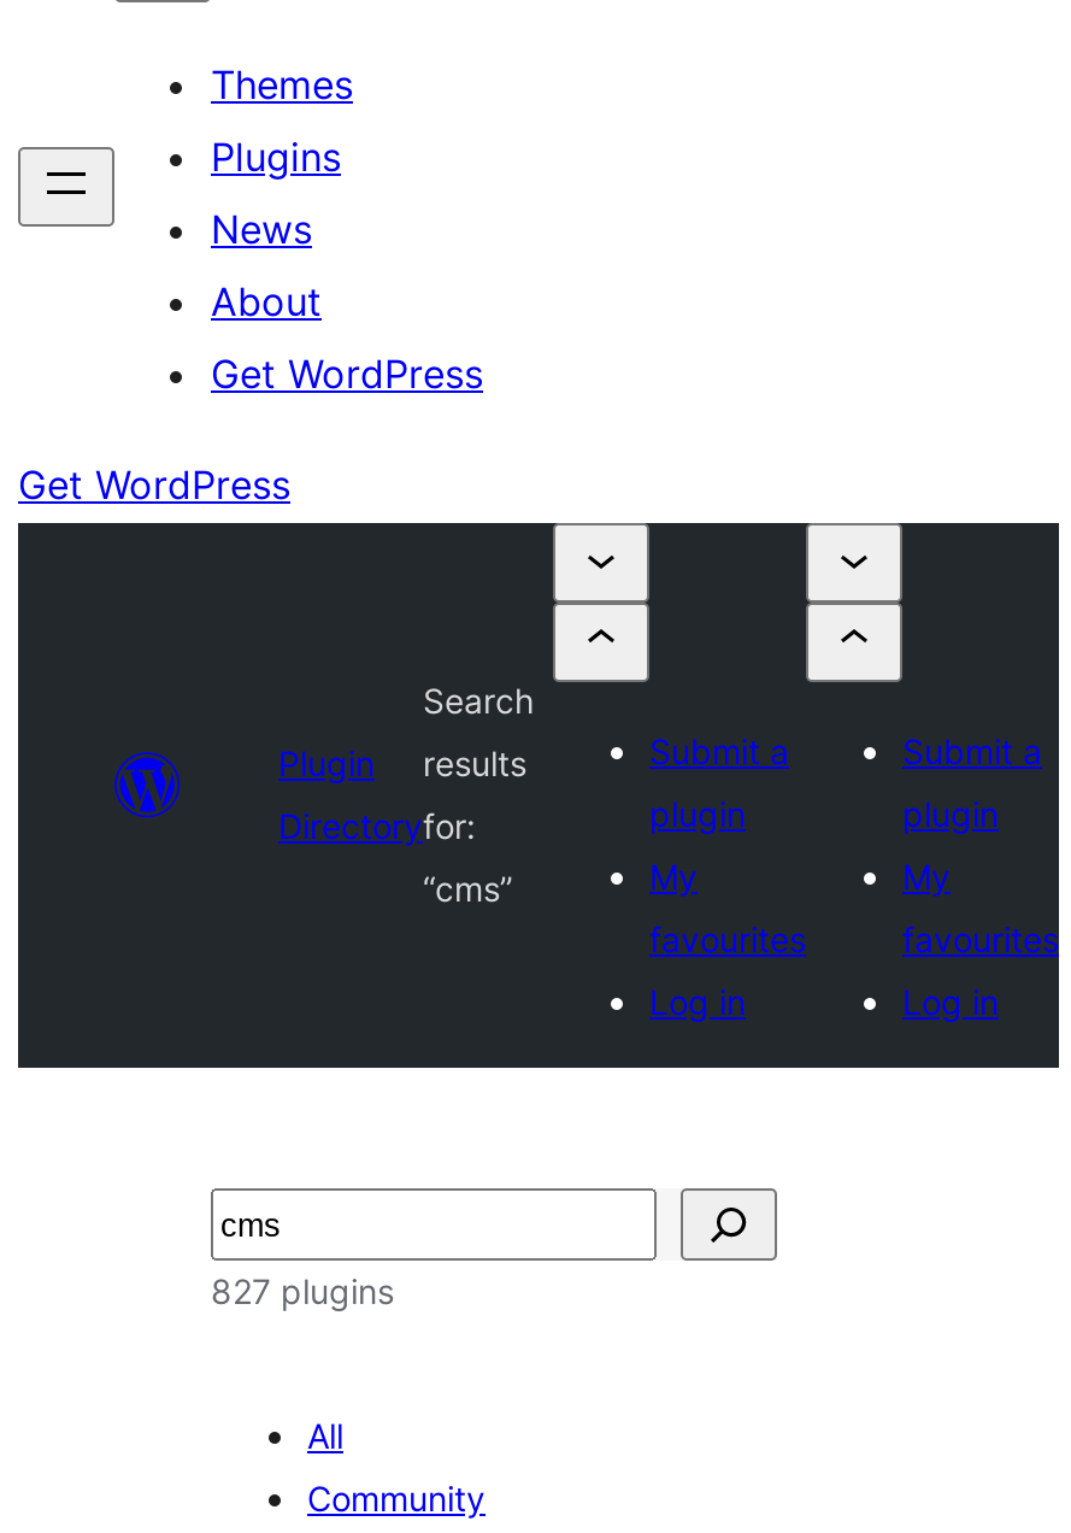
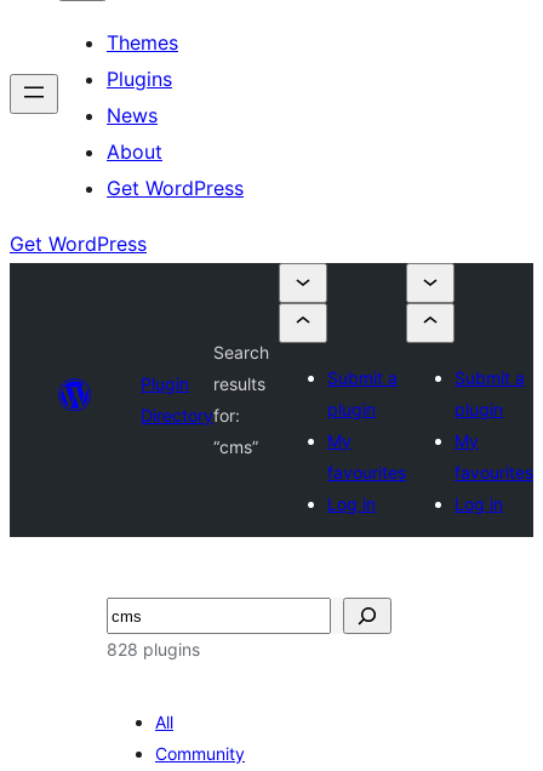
- 827 plugins
+ 828 plugins
